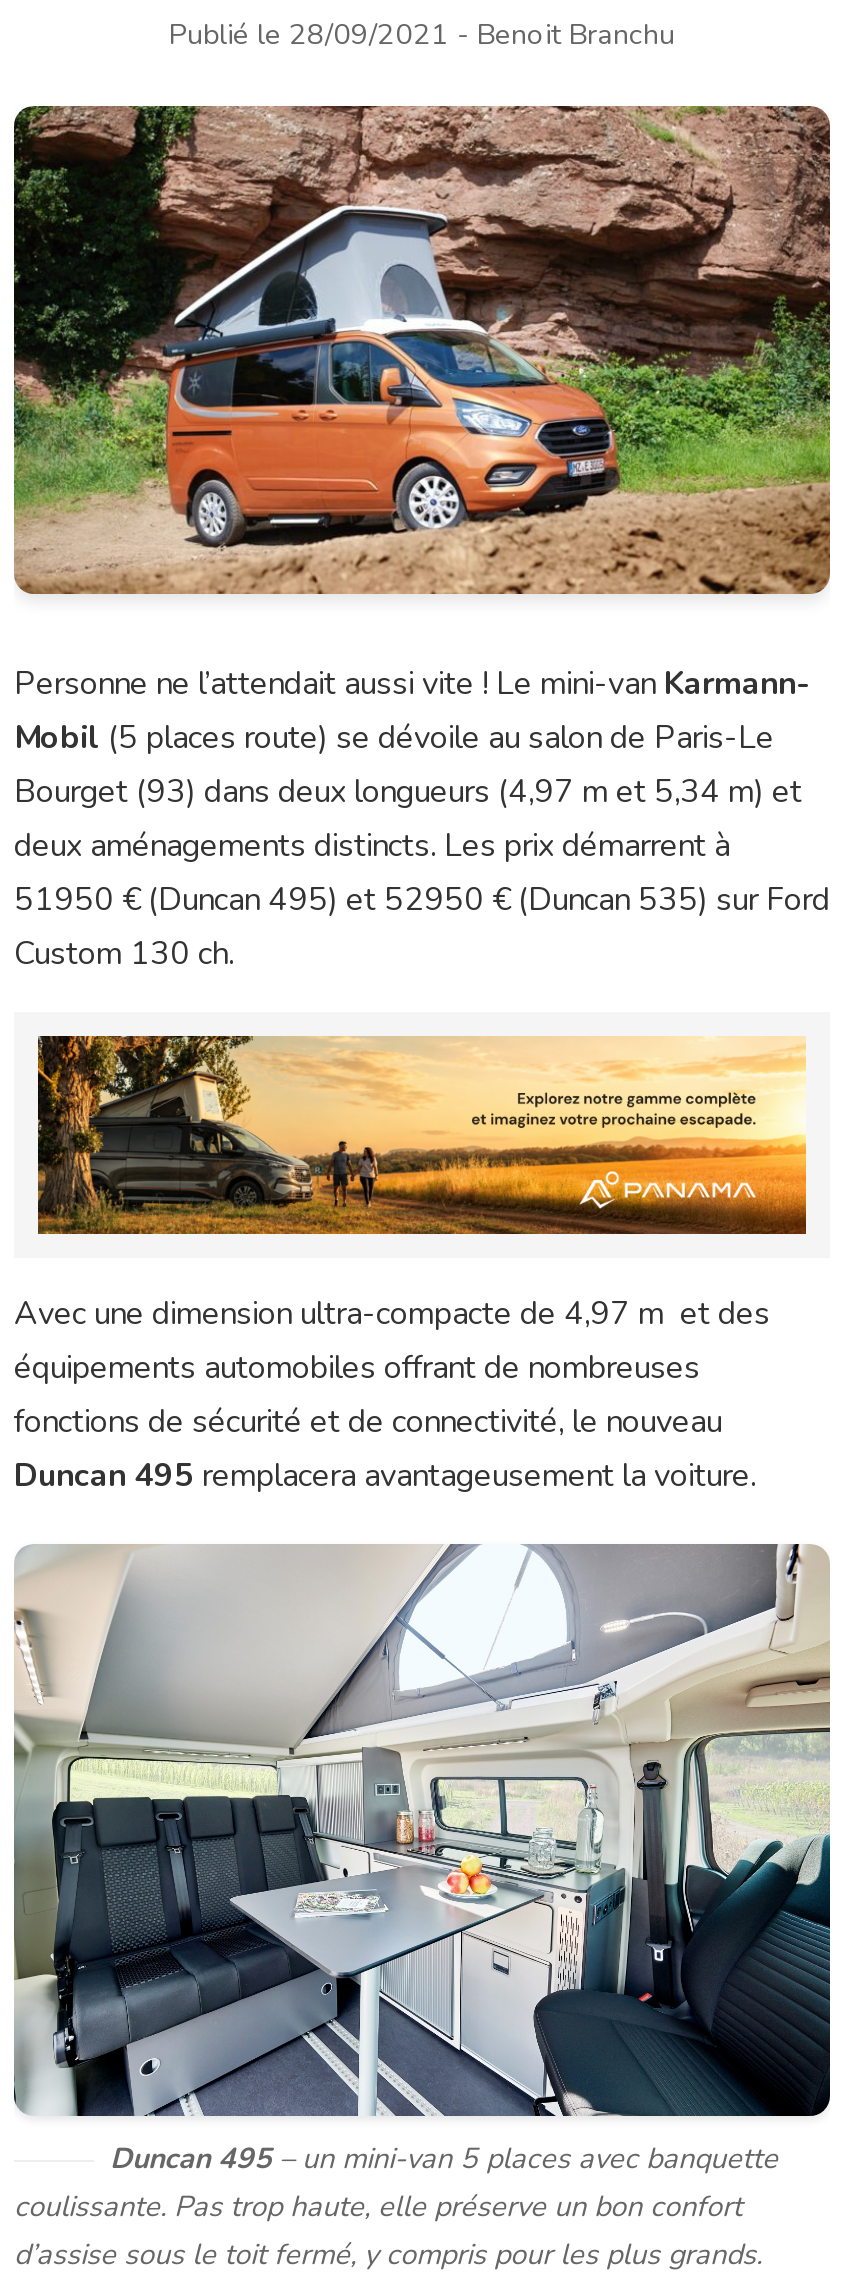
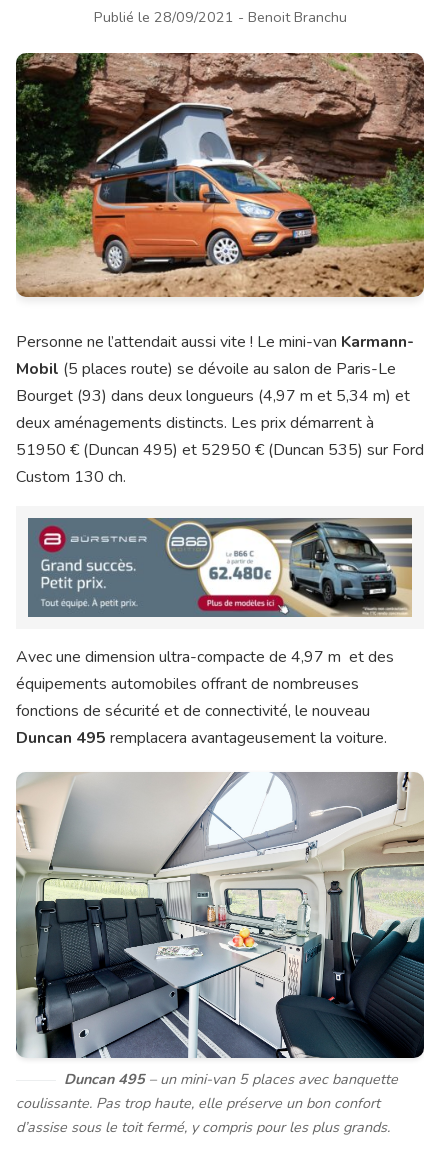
- [image]
+ [image]
